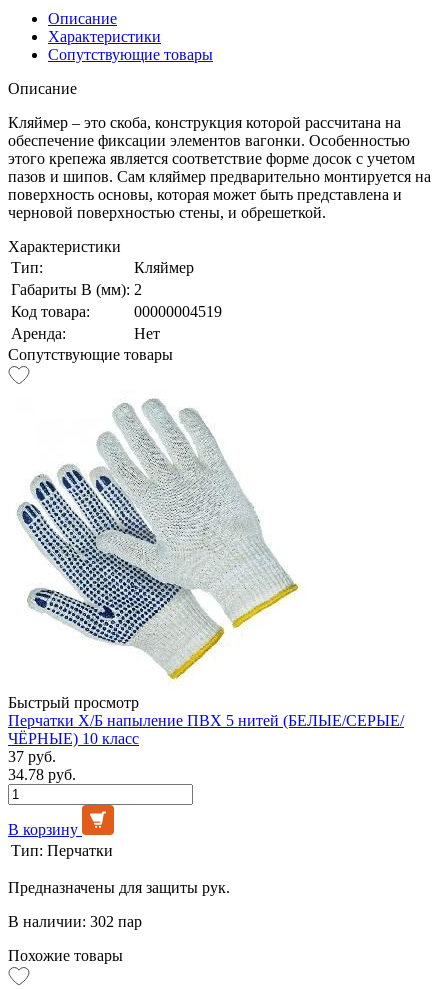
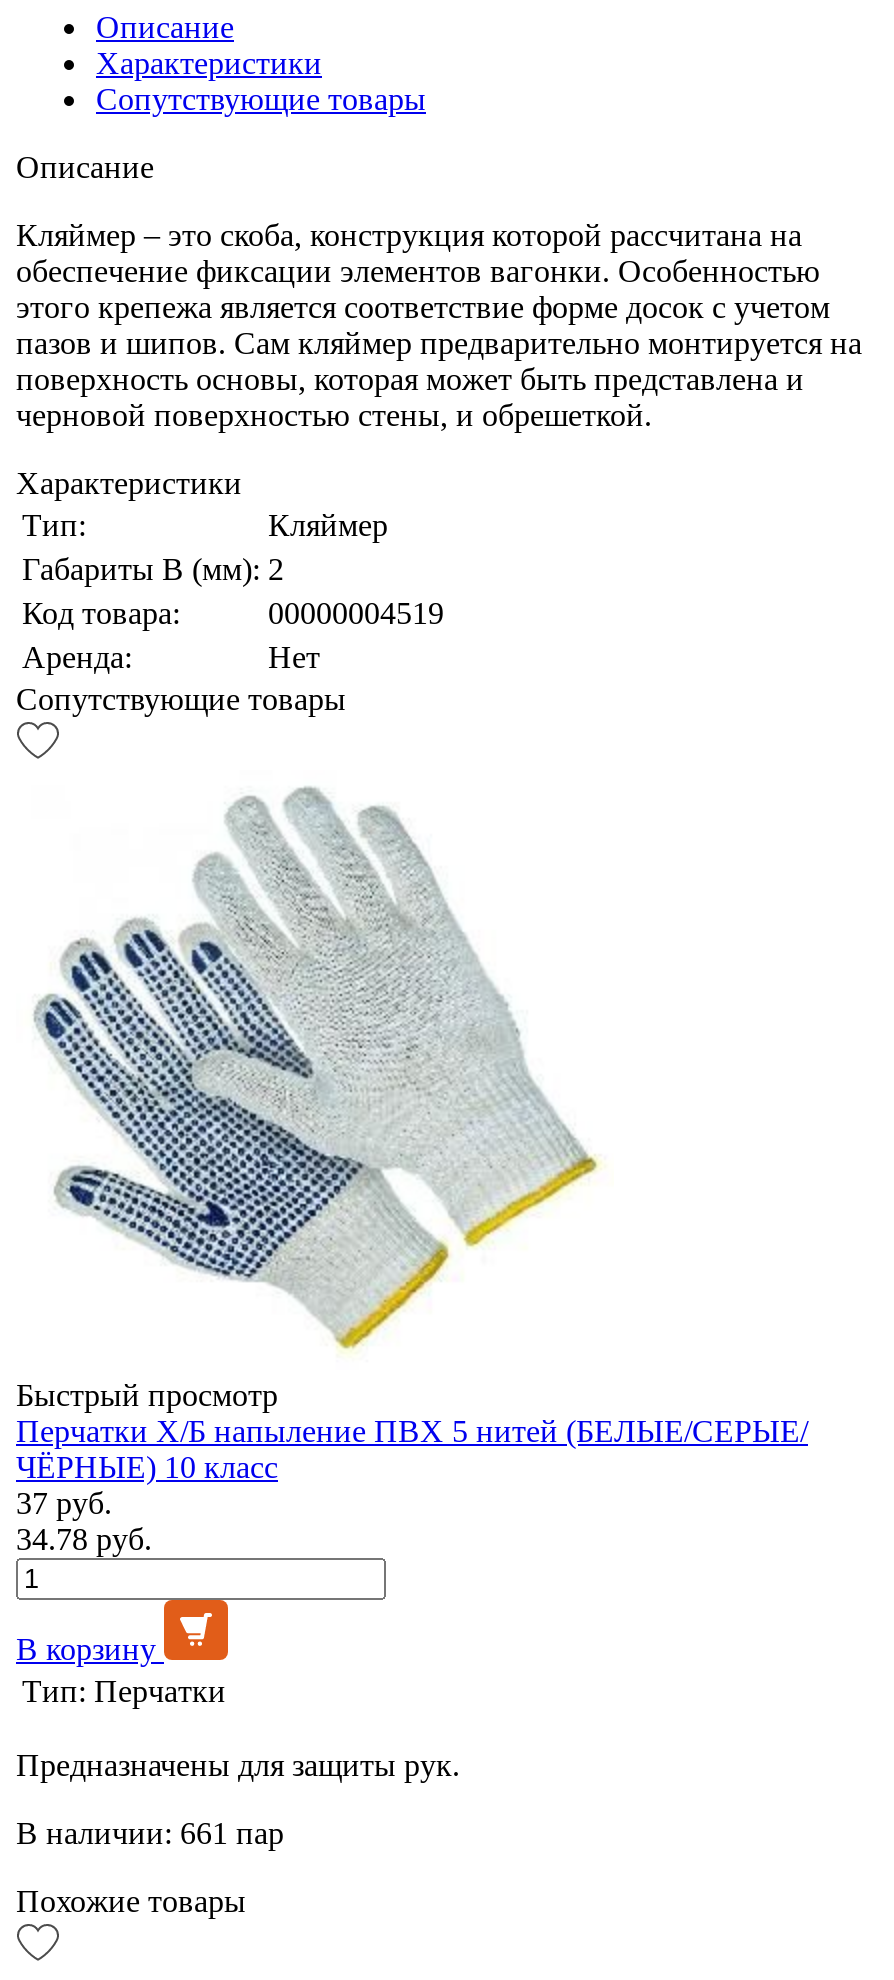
- В наличии: 302 пар
+ В наличии: 661 пар
